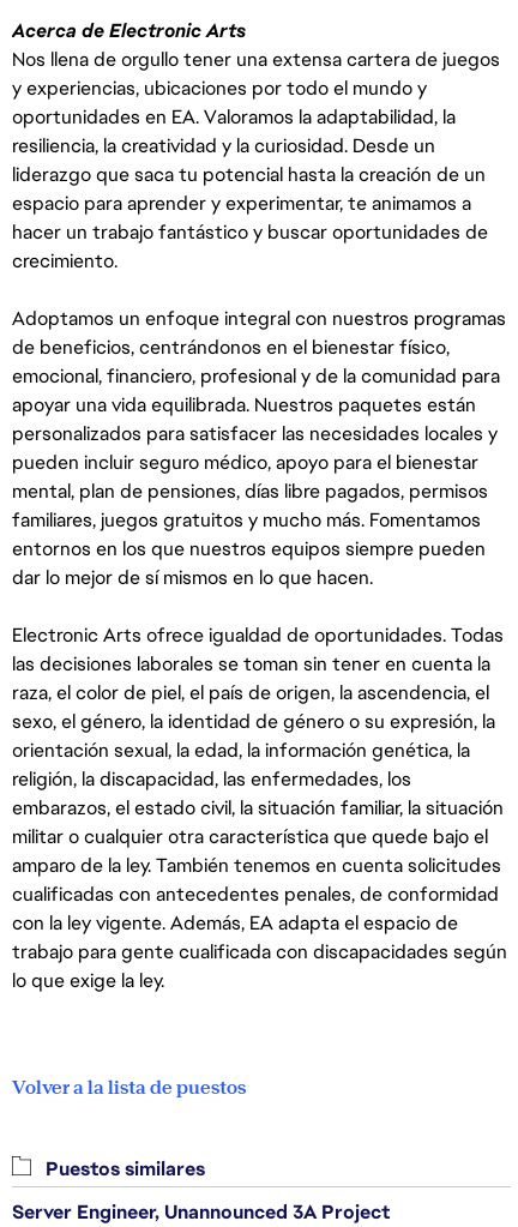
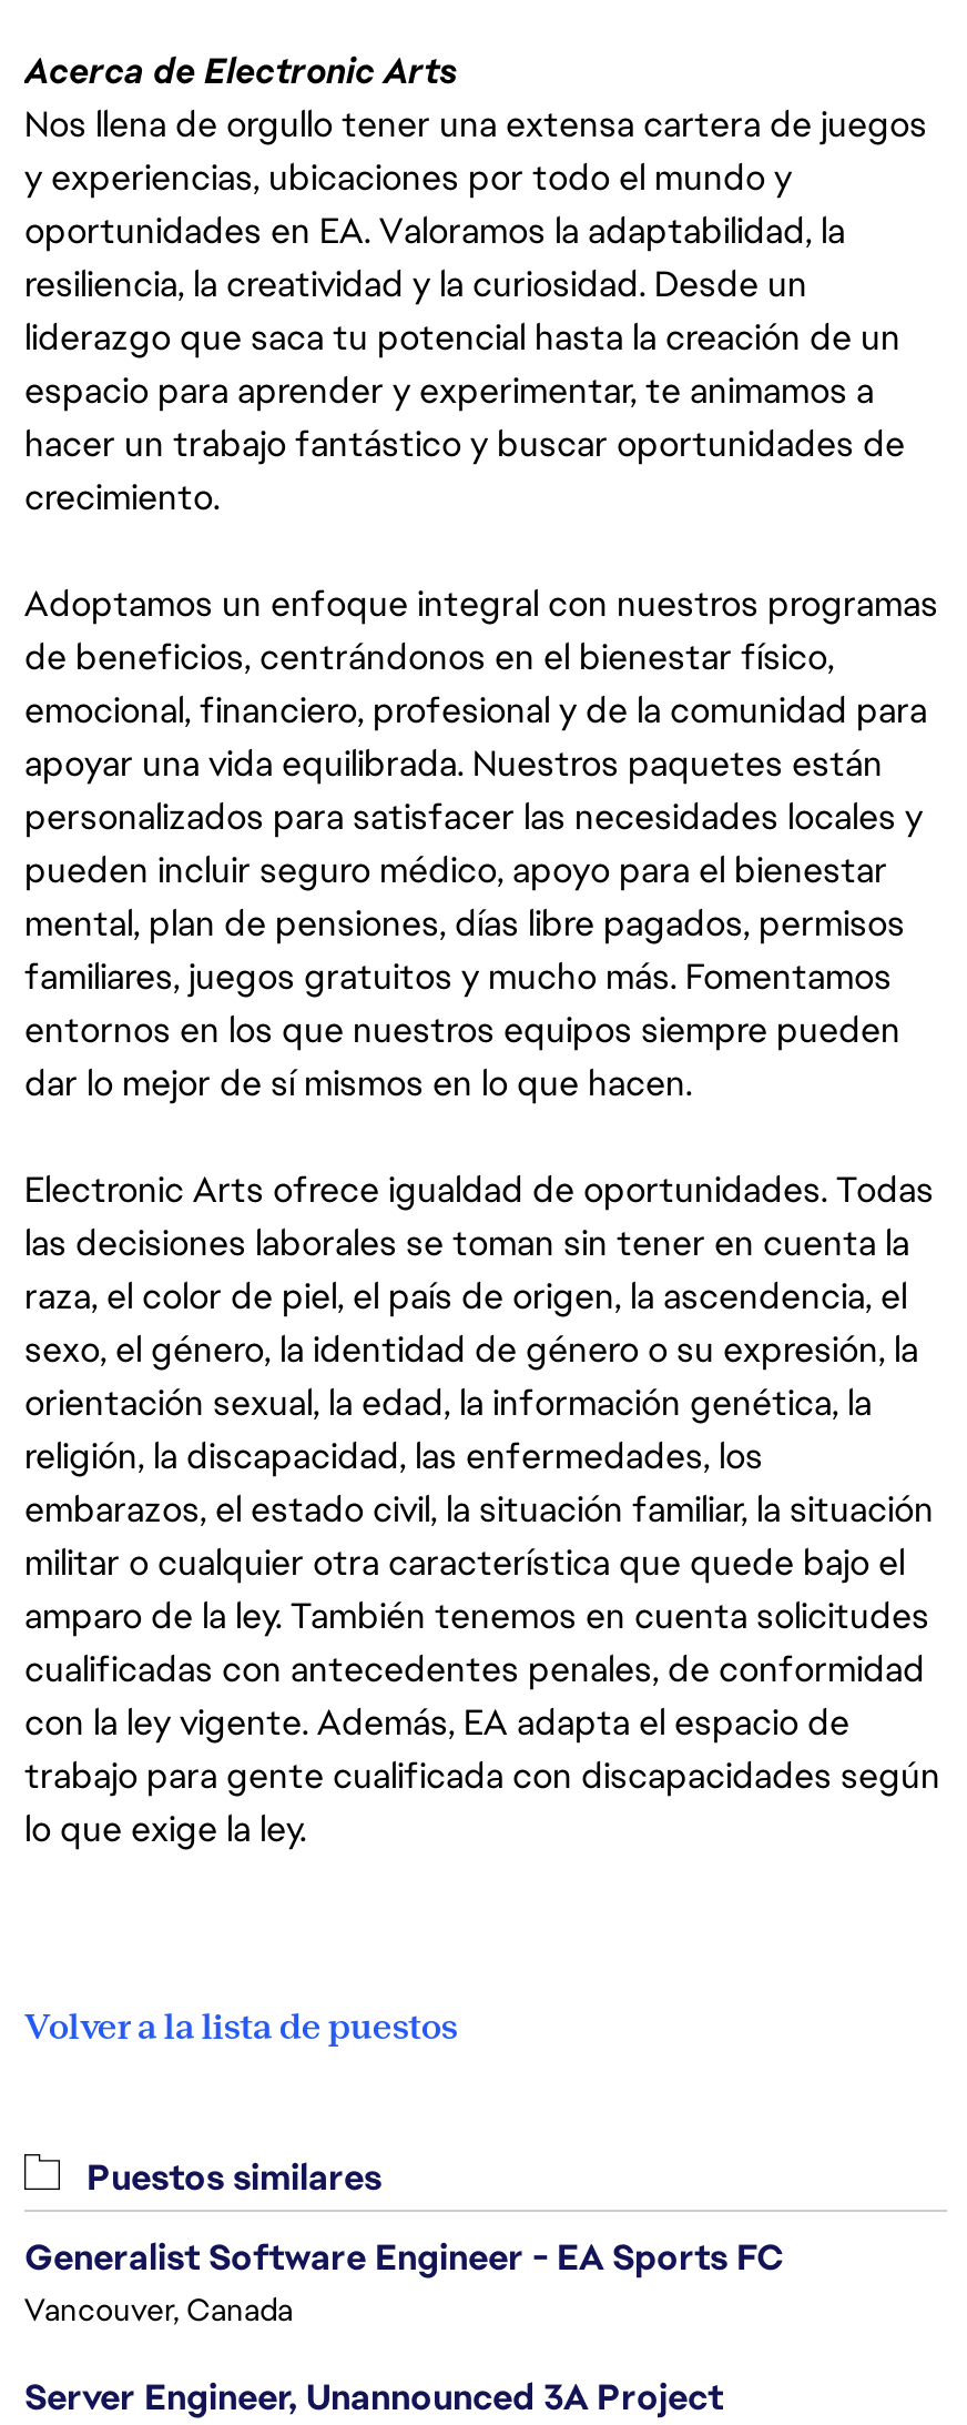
+ Generalist Software Engineer - EA Sports FC
+ Vancouver, Canada
